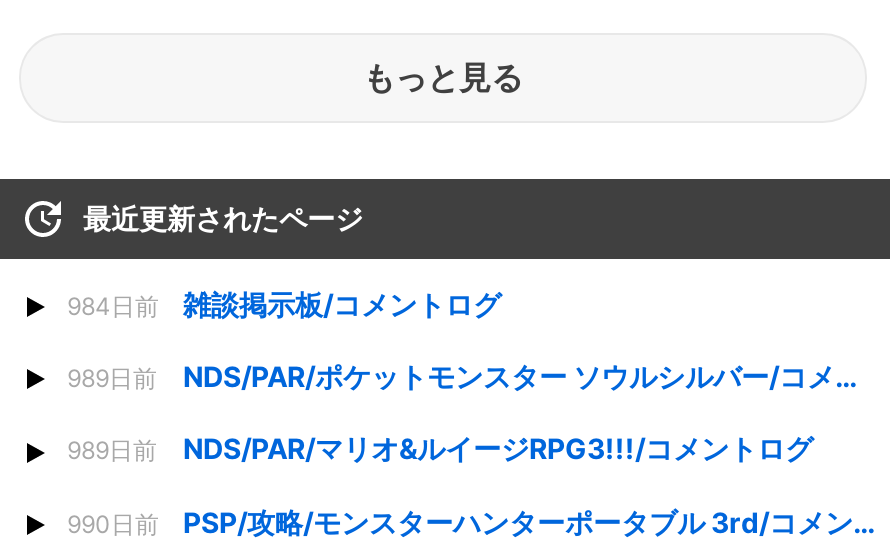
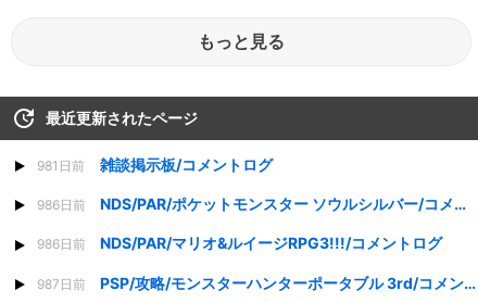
- 984日前 雑談掲示板/コメントログ
+ 981日前 雑談掲示板/コメントログ

- 989日前
+ 986日前

- 989日前 NDS/PAR/マリオ&ルイージRPG3!!!/コメントログ
+ 986日前 NDS/PAR/マリオ&ルイージRPG3!!!/コメントログ

- 990日前
+ 987日前
